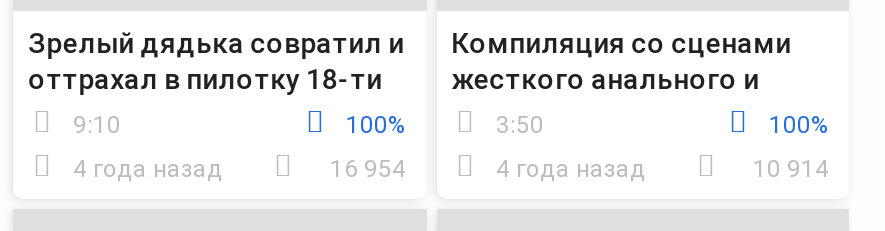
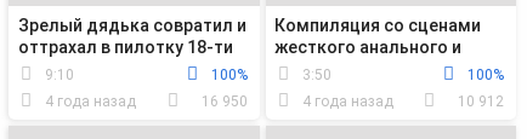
- 16 954
+ 16 950

- 10 914
+ 10 912
